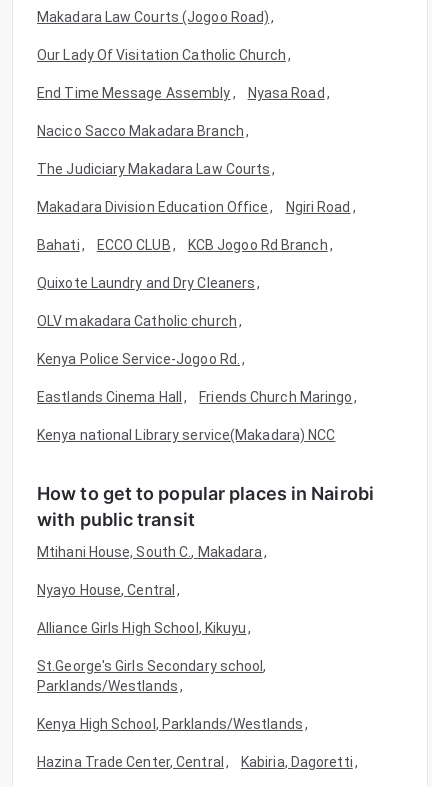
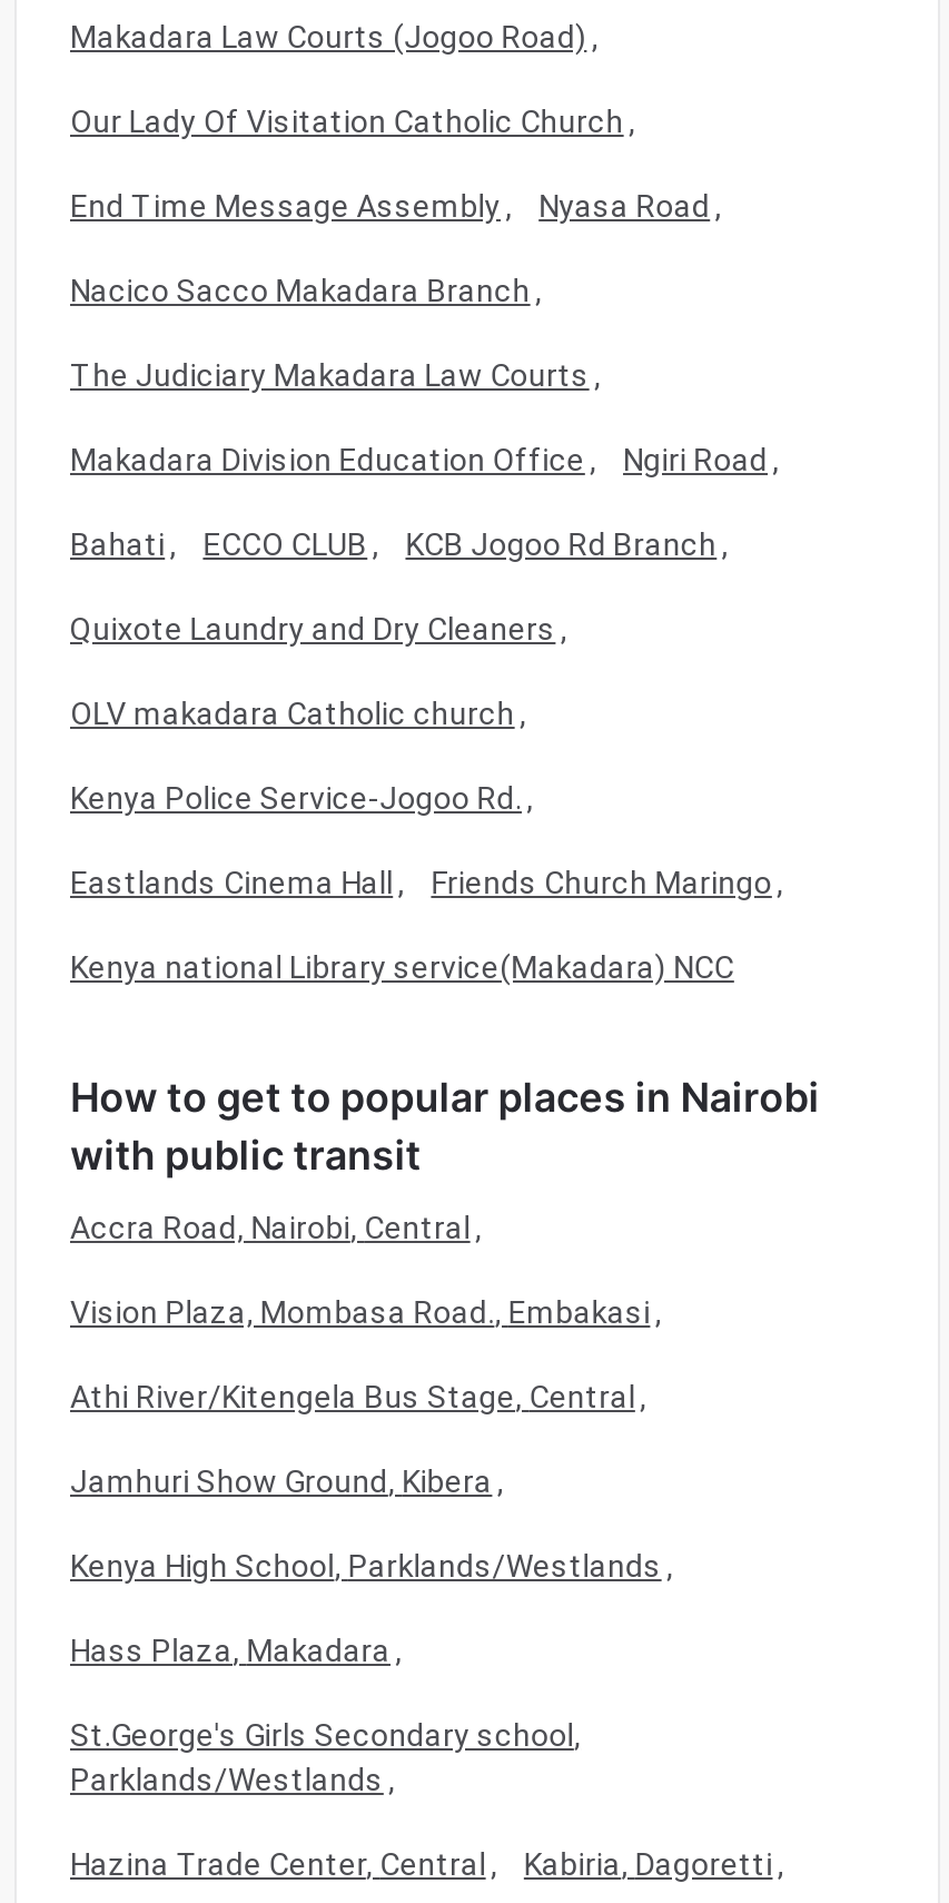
- Mtihani House, South C., Makadara ,
- Nyayo House, Central ,
- Alliance Girls High School, Kikuyu ,
+ Accra Road, Nairobi, Central ,
+ Vision Plaza, Mombasa Road., Embakasi ,
+ Athi River/Kitengela Bus Stage, Central ,
+ Jamhuri Show Ground, Kibera ,
+ Hass Plaza, Makadara ,

moved down: St.George's Girls Secondary school, | Parklands/Westlands ,

moved up: Kenya High School, Parklands/Westlands ,
